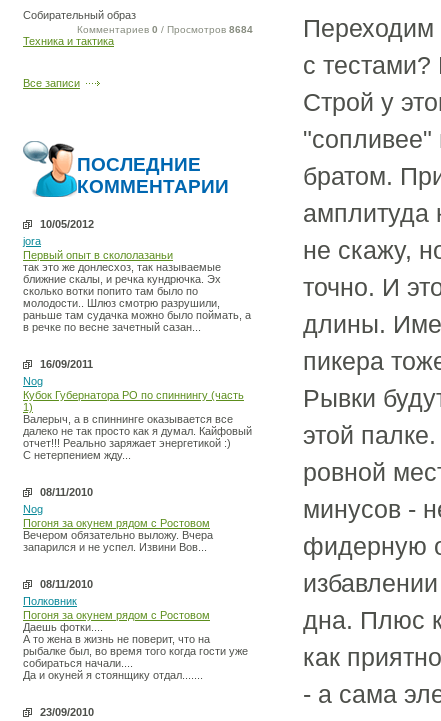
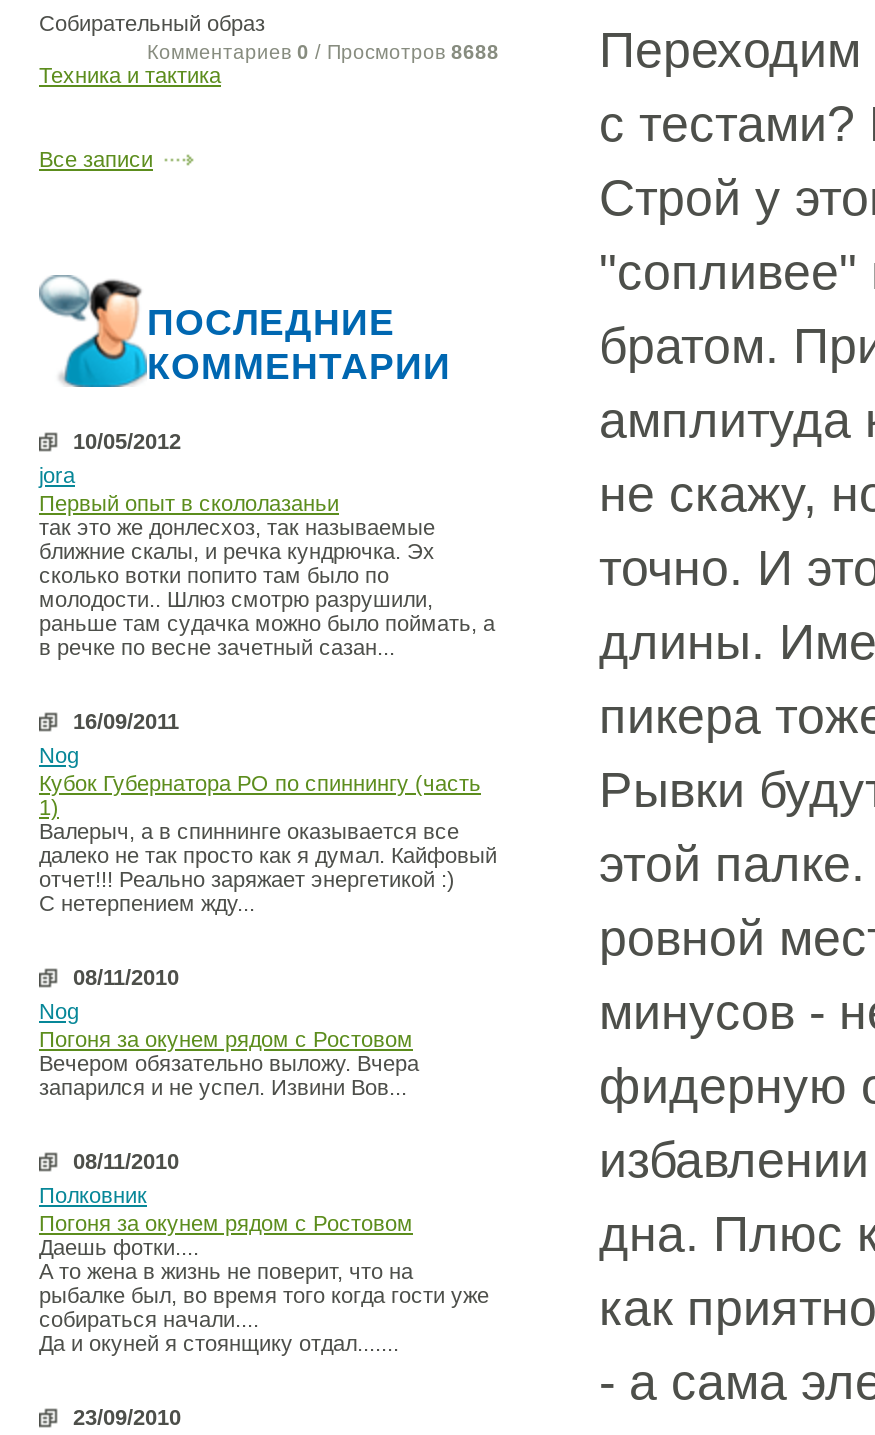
- Комментариев 0 / Просмотров 8684
+ Комментариев 0 / Просмотров 8688
